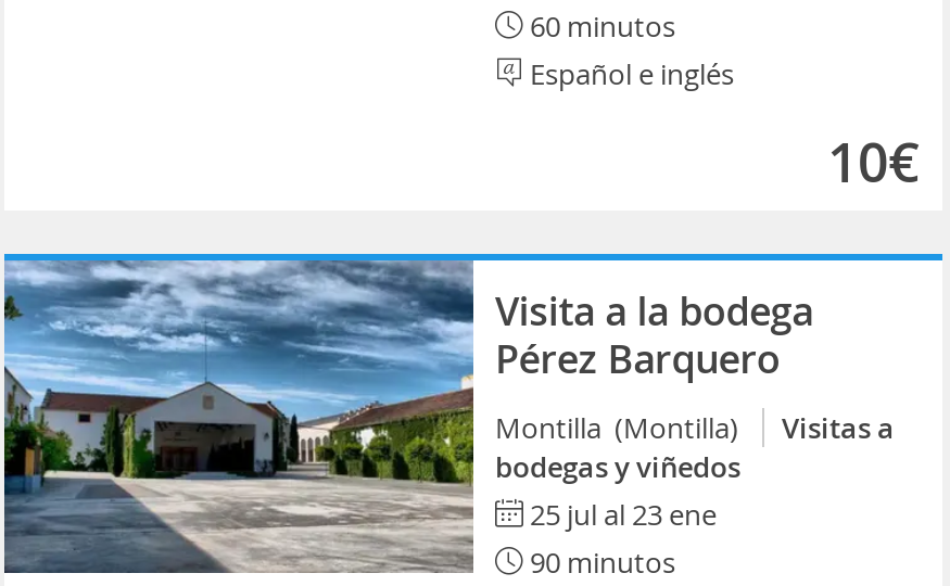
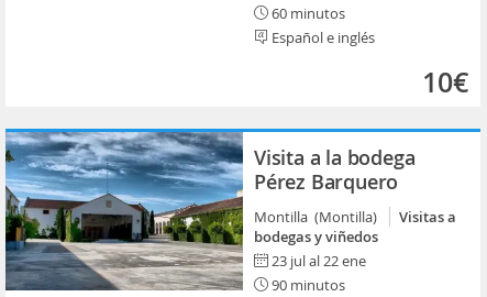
- 25 jul al 23 ene
+ 23 jul al 22 ene
